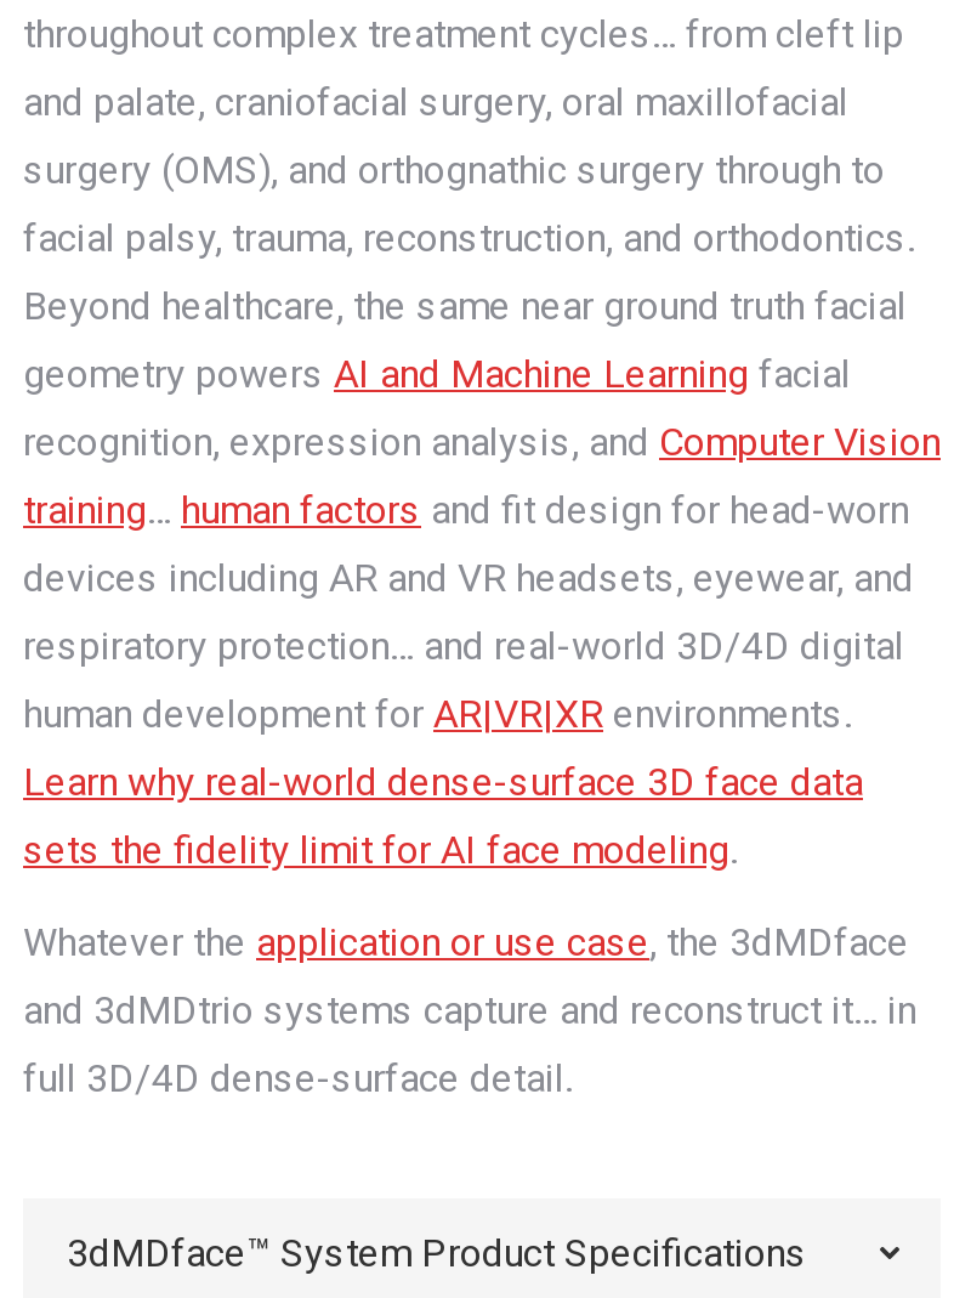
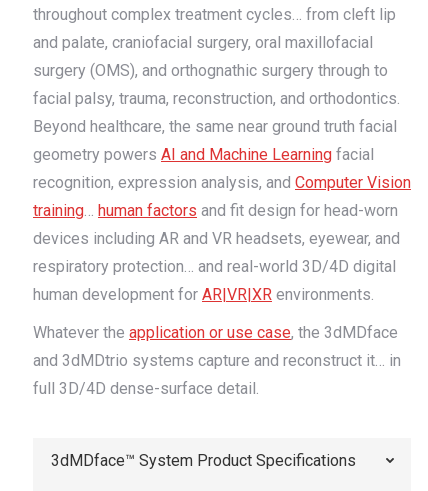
- Learn why real-world dense-surface 3D face data
- sets the fidelity limit for AI face modeling.
